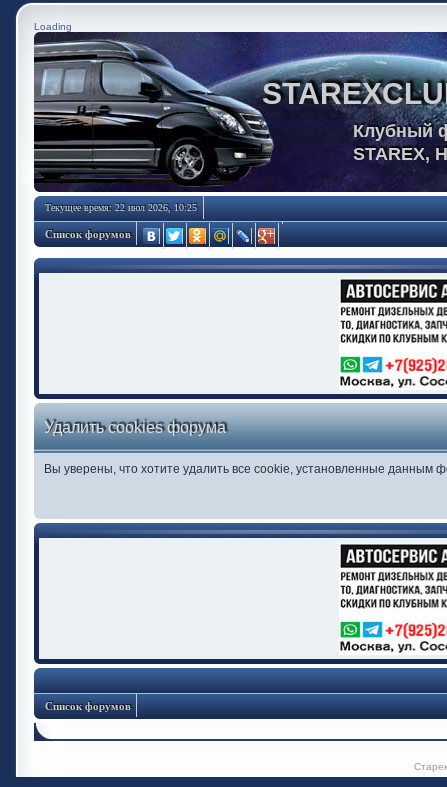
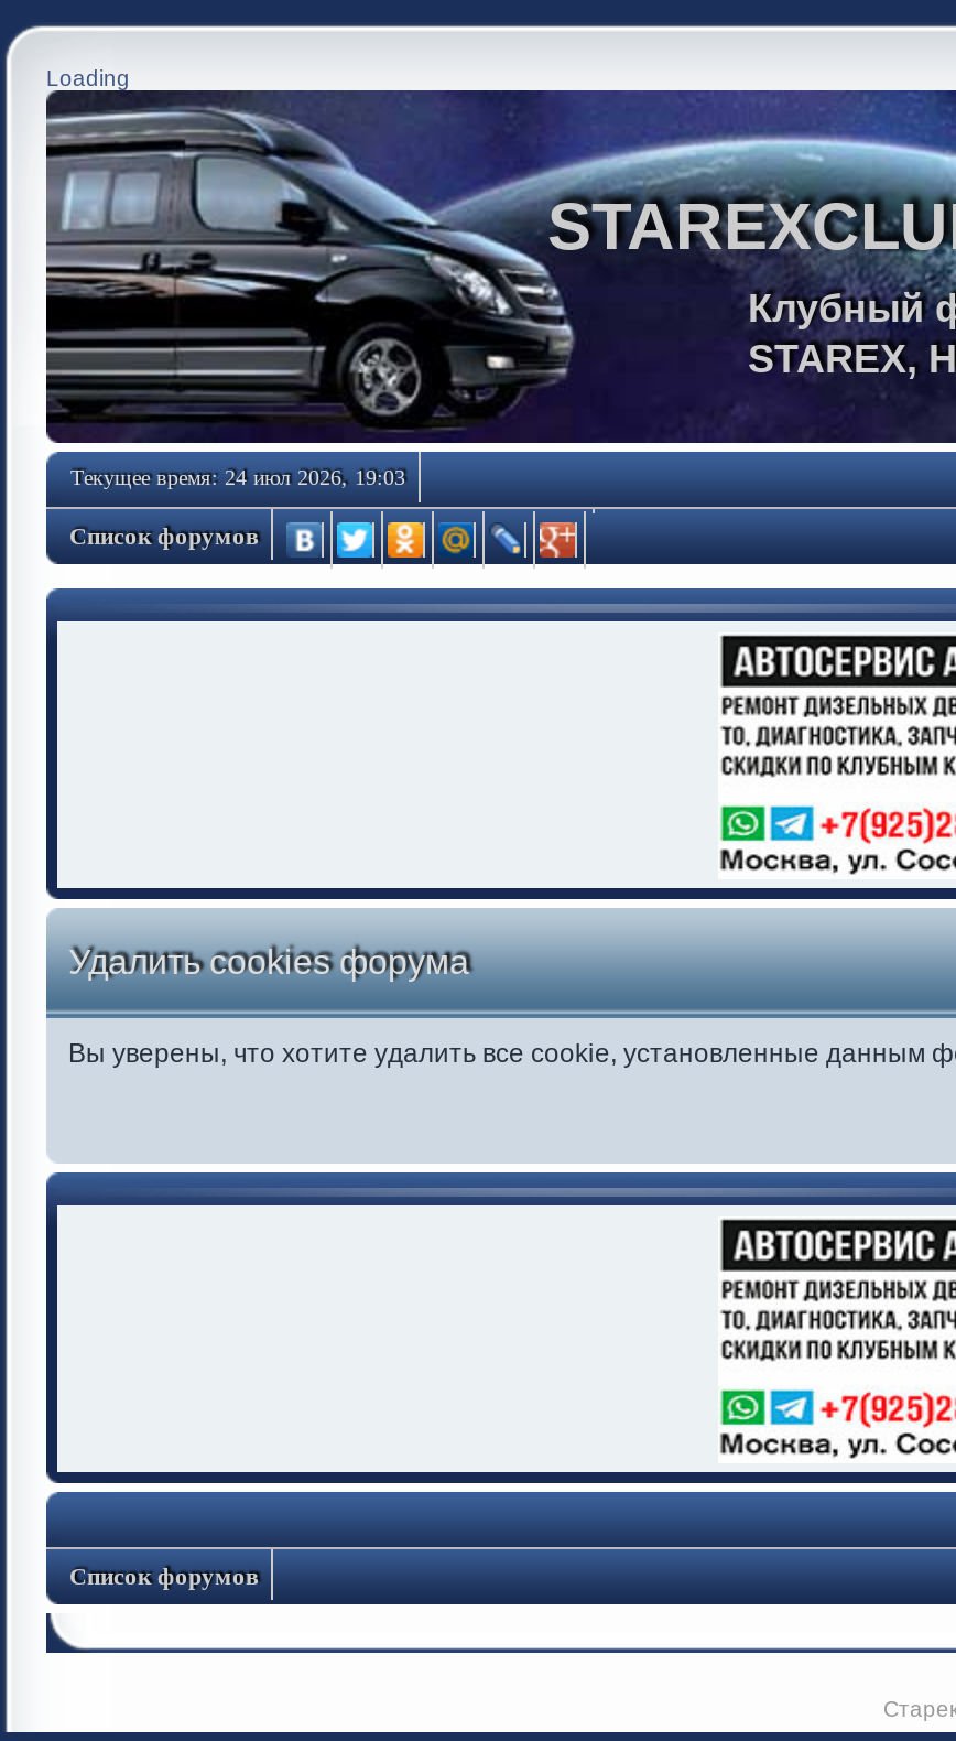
- Текущее время: 22 июл 2026, 10:25
+ Текущее время: 24 июл 2026, 19:03
